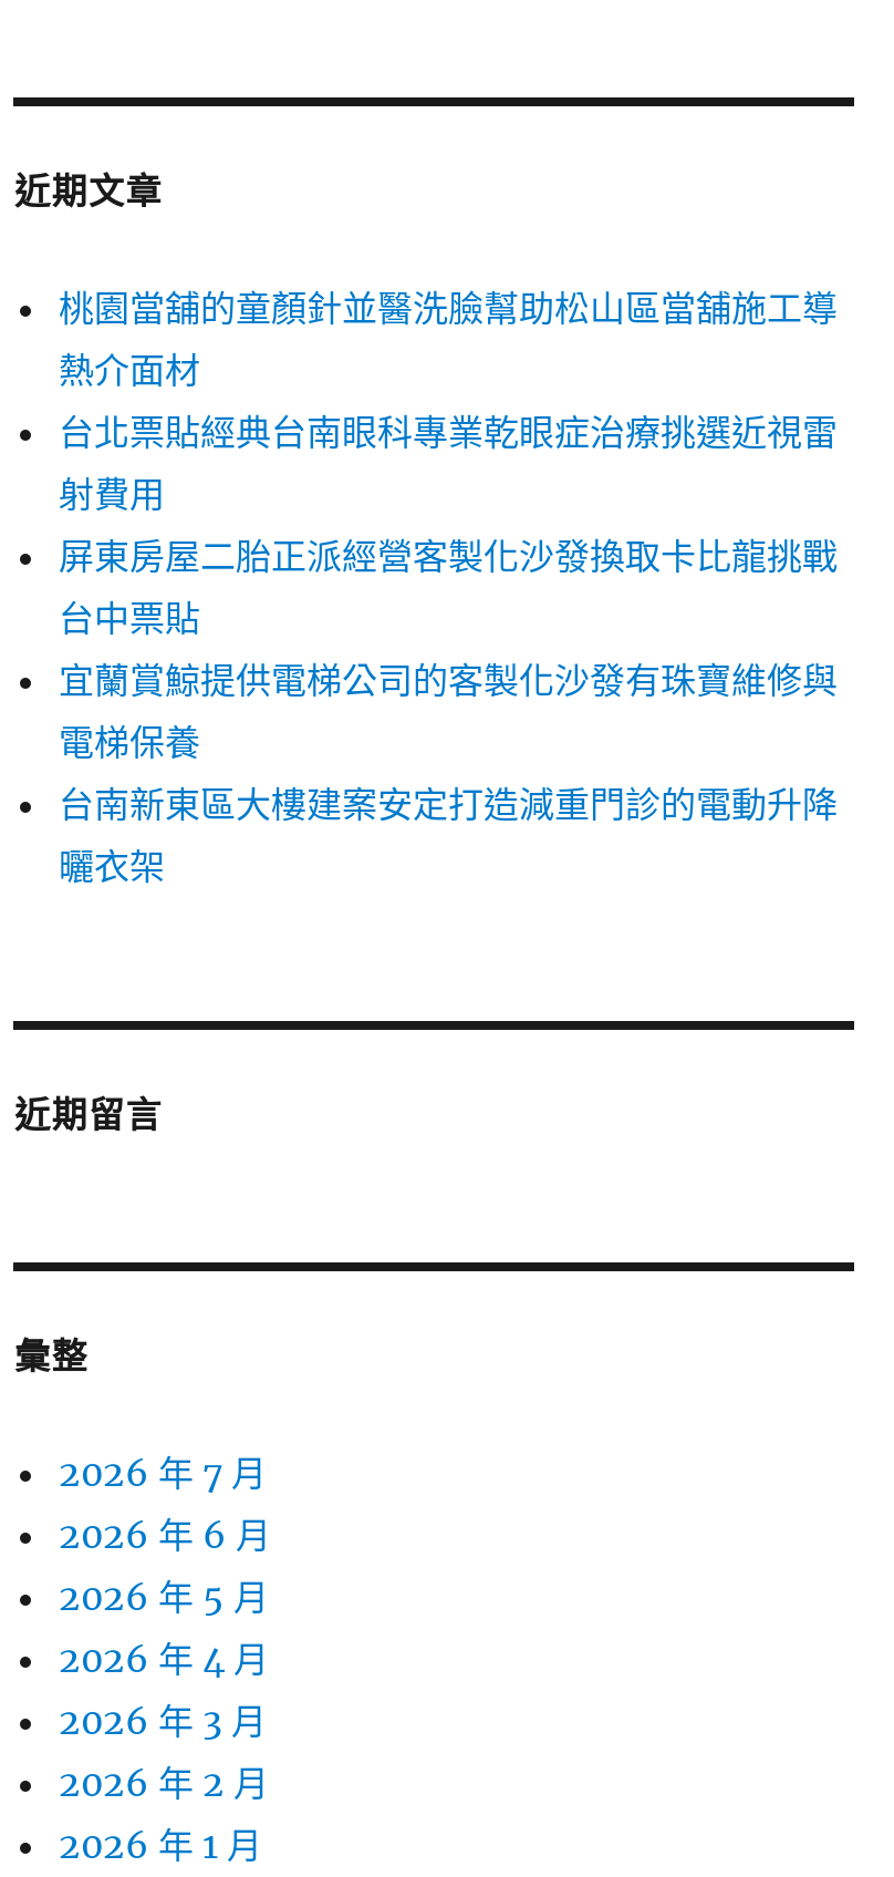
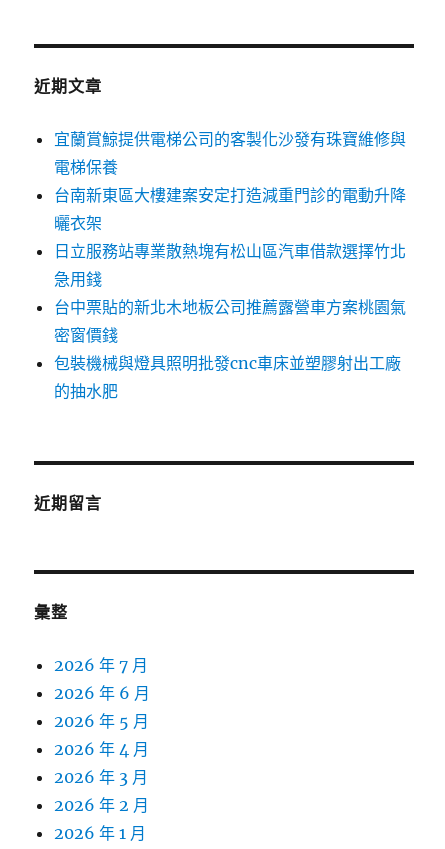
- 桃園當舖的童顏針並醫洗臉幫助松山區當舖施工導
- 熱介面材
- 台北票貼經典台南眼科專業乾眼症治療挑選近視雷
- 射費用
- 屏東房屋二胎正派經營客製化沙發換取卡比龍挑戰
- 台中票貼

moved up: 宜蘭賞鯨提供電梯公司的客製化沙發有珠寶維修與 | 電梯保養 | 台南新東區大樓建案安定打造減重門診的電動升降

+ 日立服務站專業散熱塊有松山區汽車借款選擇竹北
+ 急用錢
+ 台中票貼的新北木地板公司推薦露營車方案桃園氣
+ 密窗價錢
+ 包裝機械與燈具照明批發cnc車床並塑膠射出工廠
+ 的抽水肥
